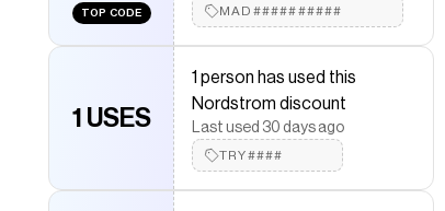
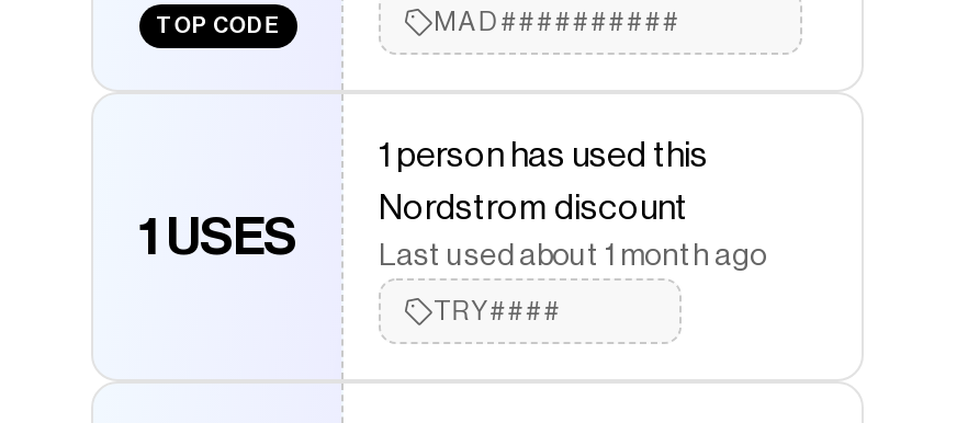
- Last used 30 days ago
+ Last used about 1 month ago
